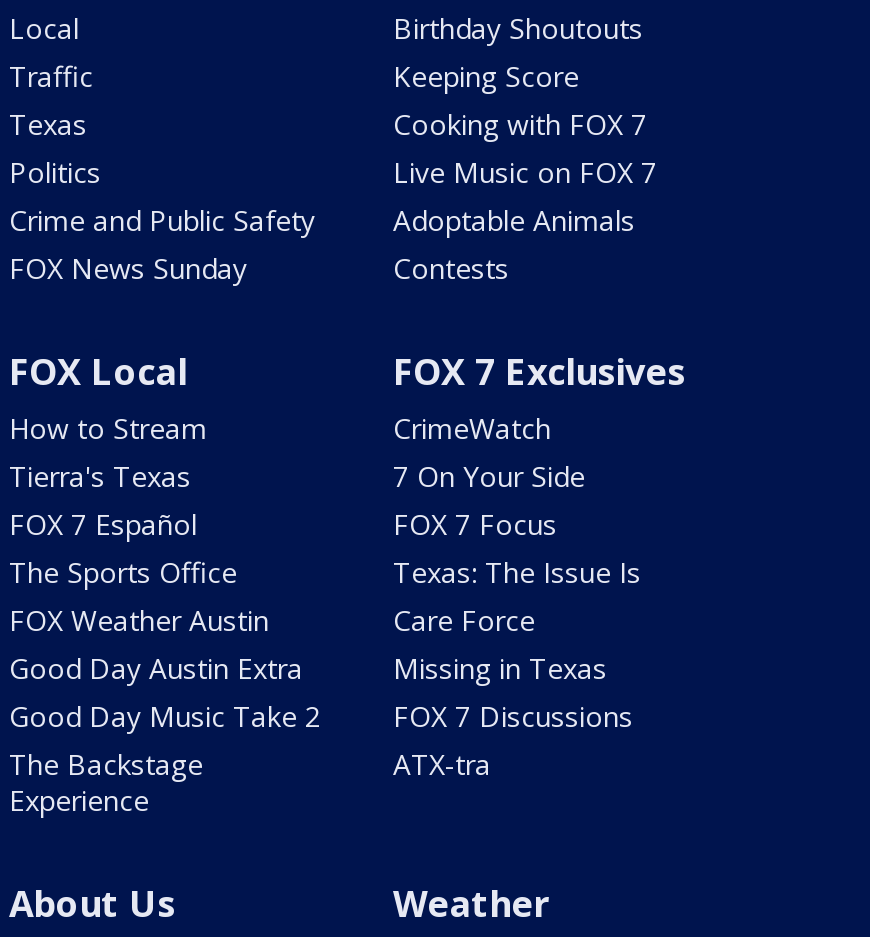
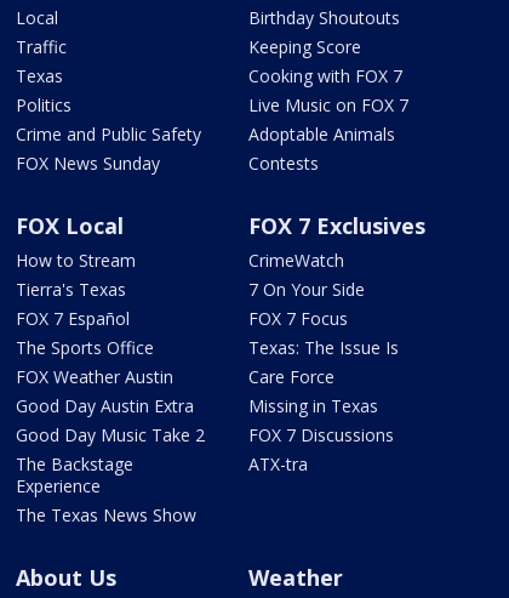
+ The Texas News Show
